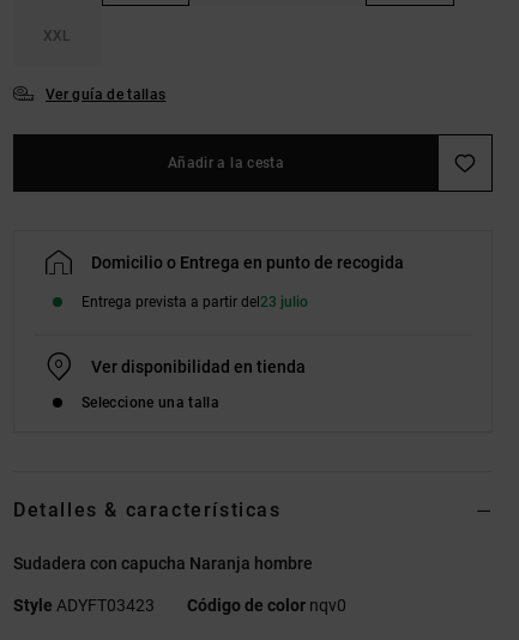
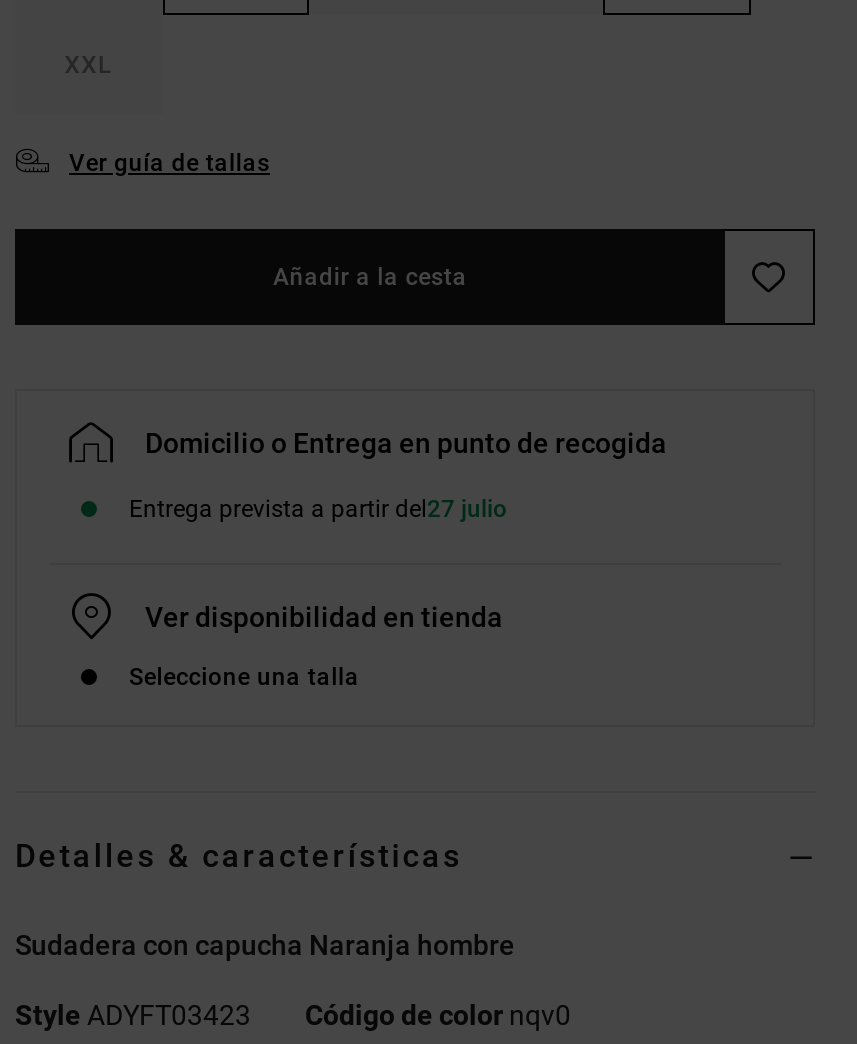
- Entrega prevista a partir del23 julio
+ Entrega prevista a partir del27 julio
